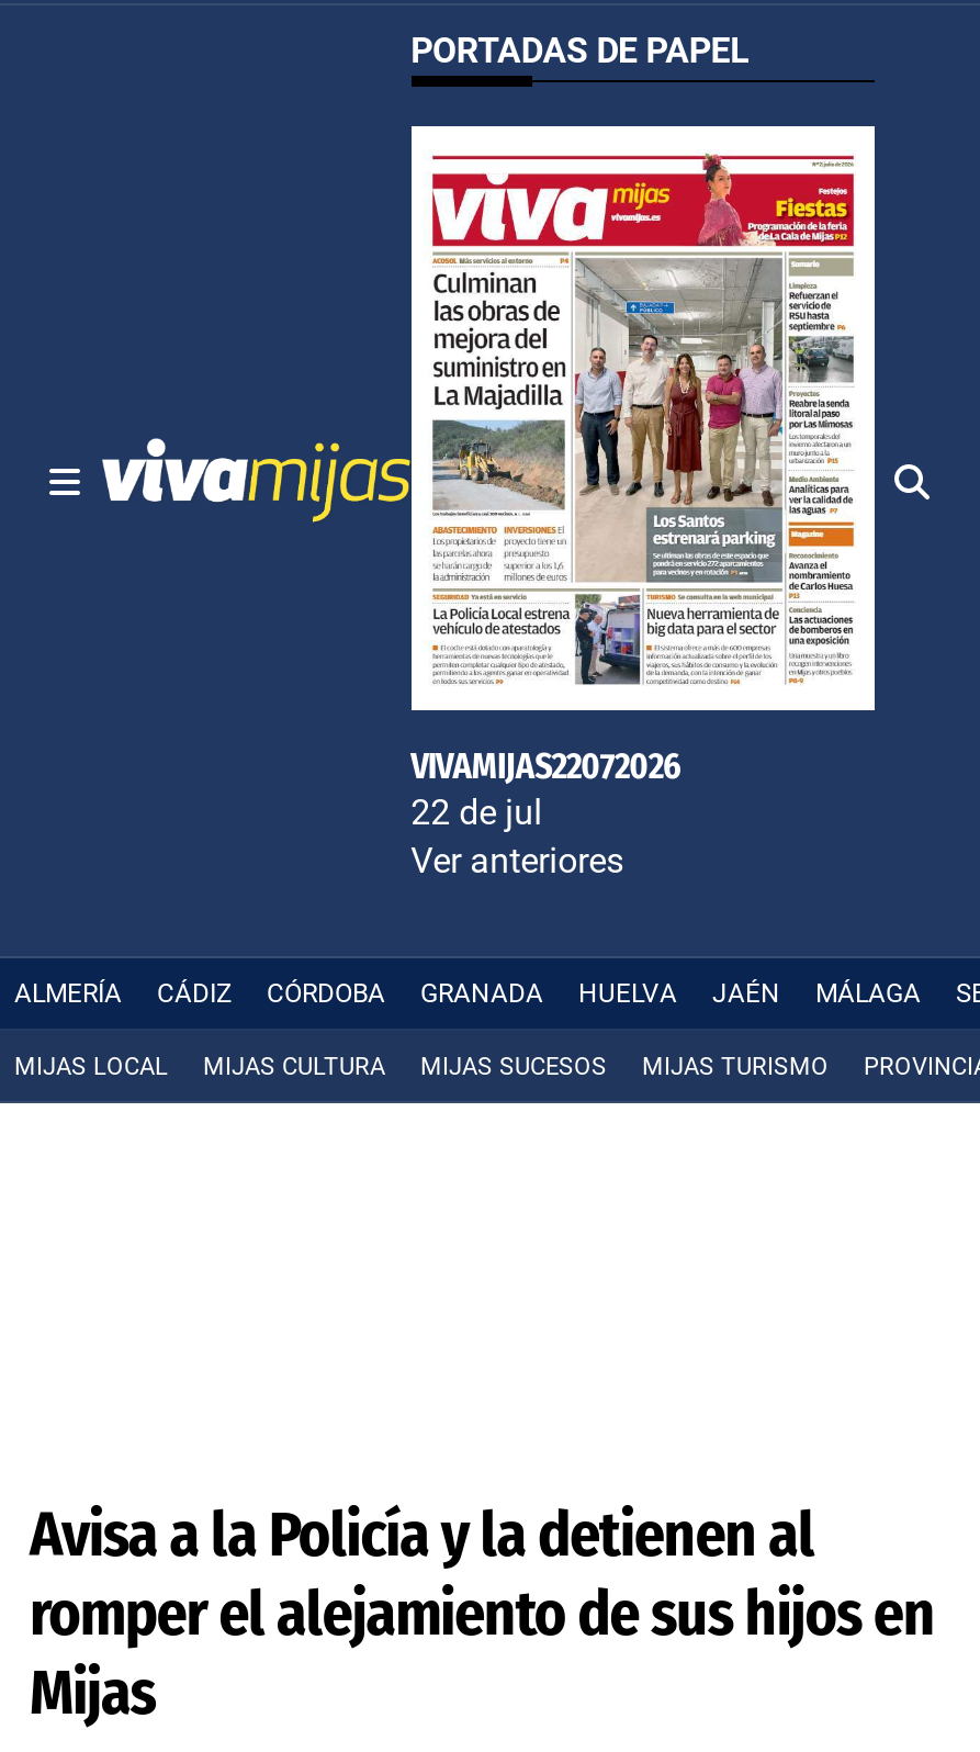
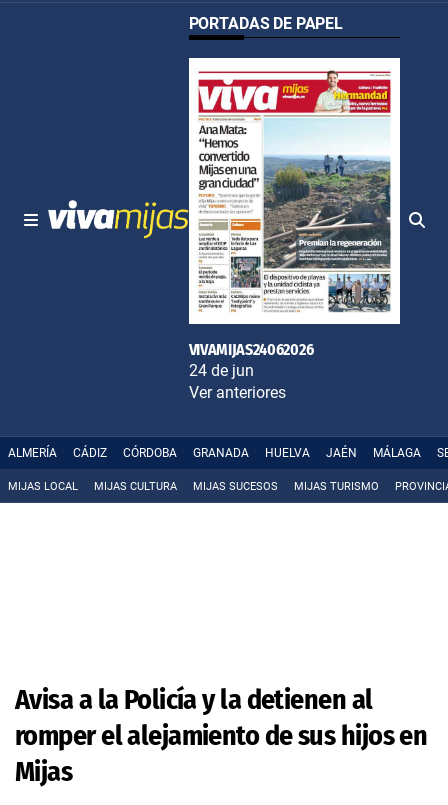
- [image]
- VIVAMIJAS22072026
- 22 de jul
+ [image]
+ VIVAMIJAS24062026
+ 24 de jun
